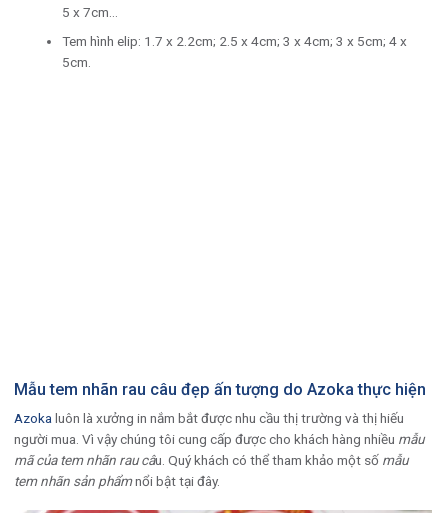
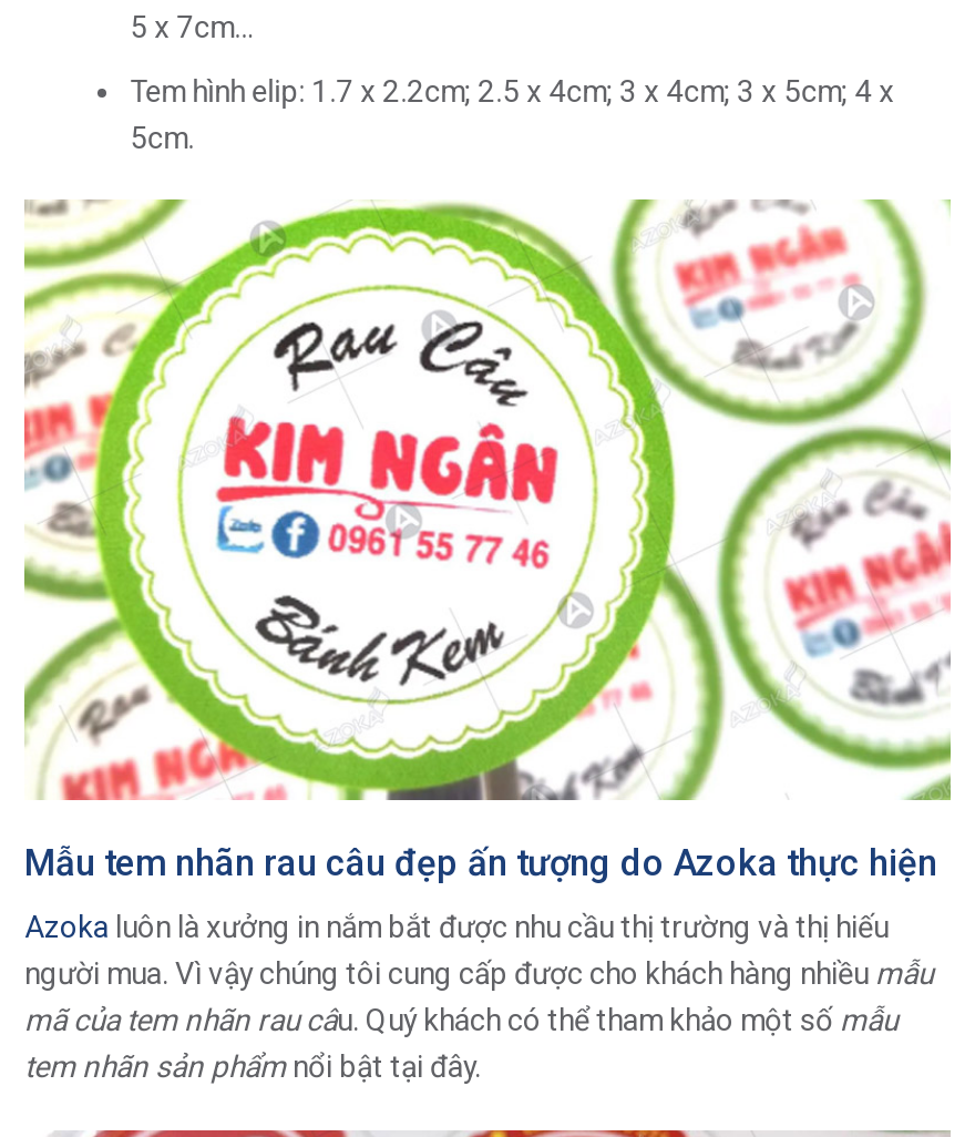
+ [image]
